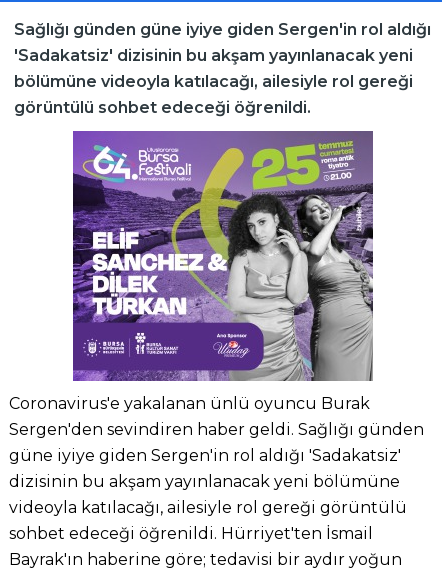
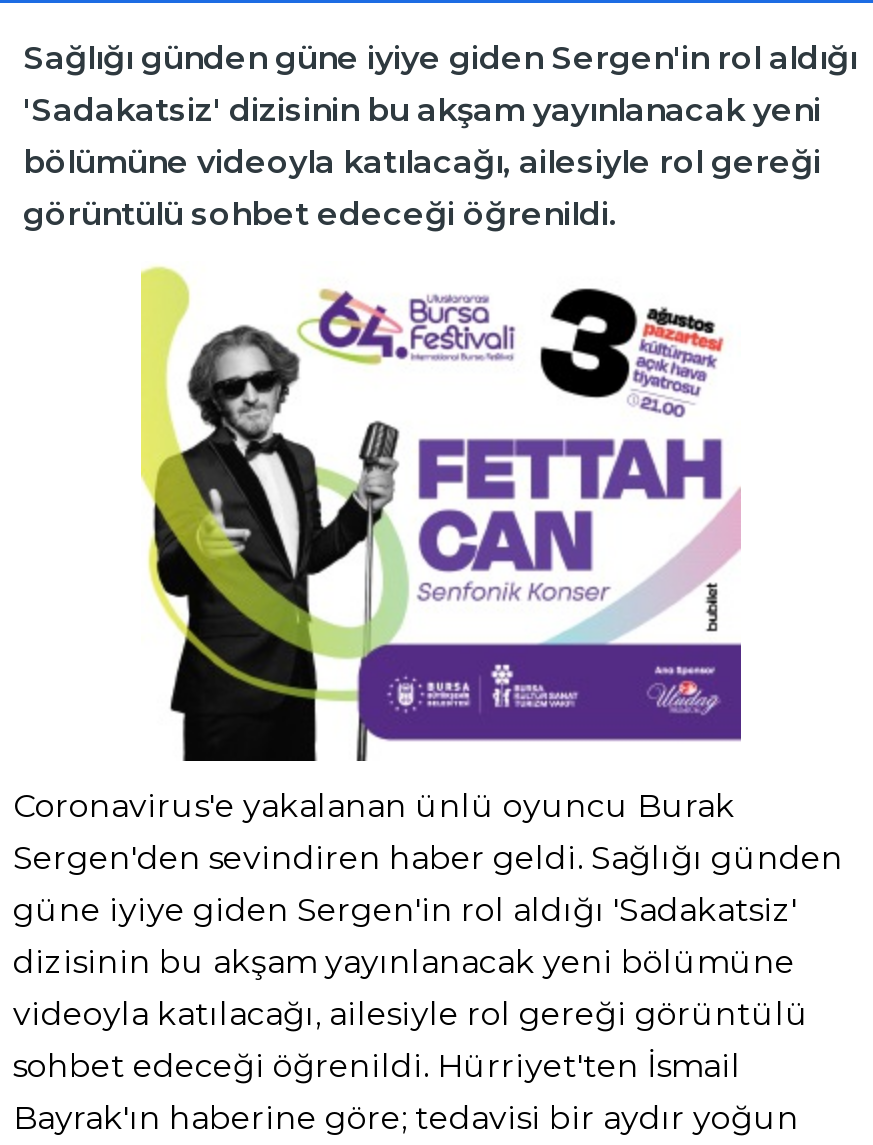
- [image]
+ [image]
